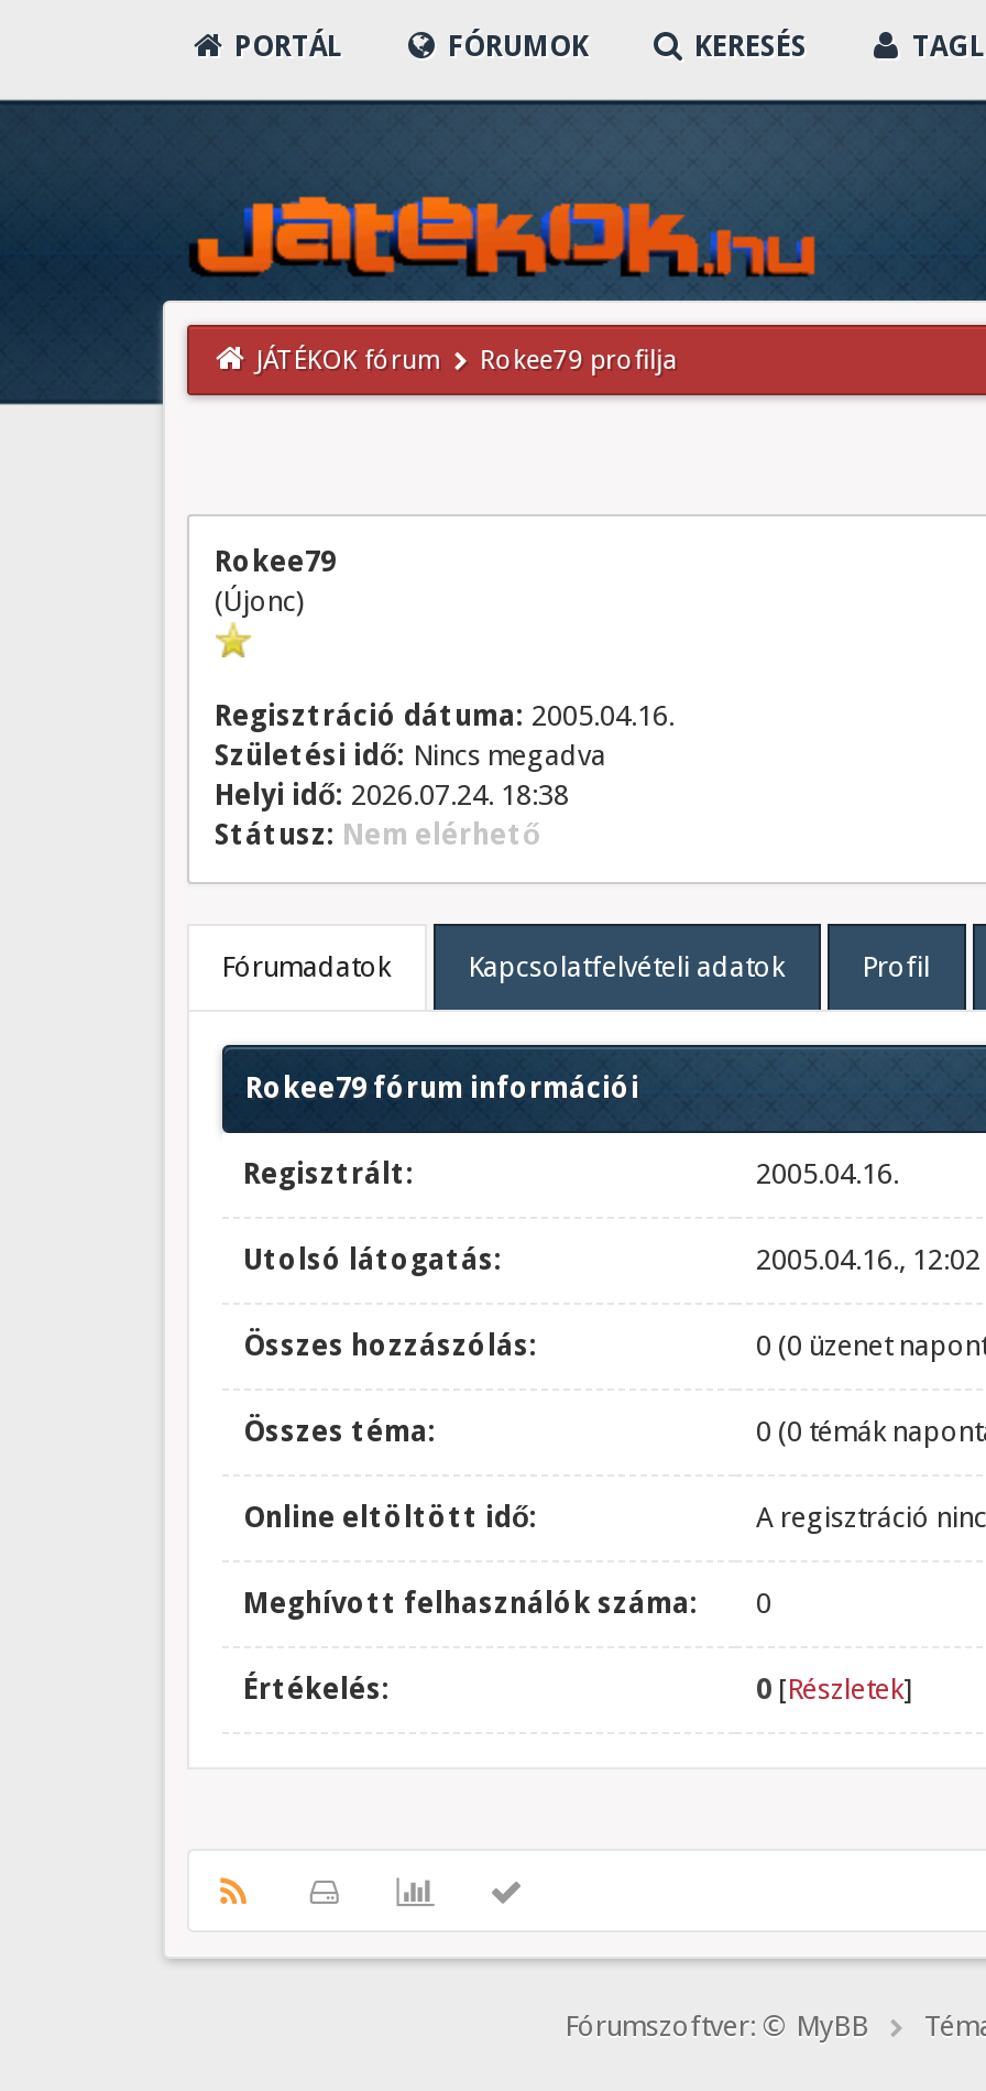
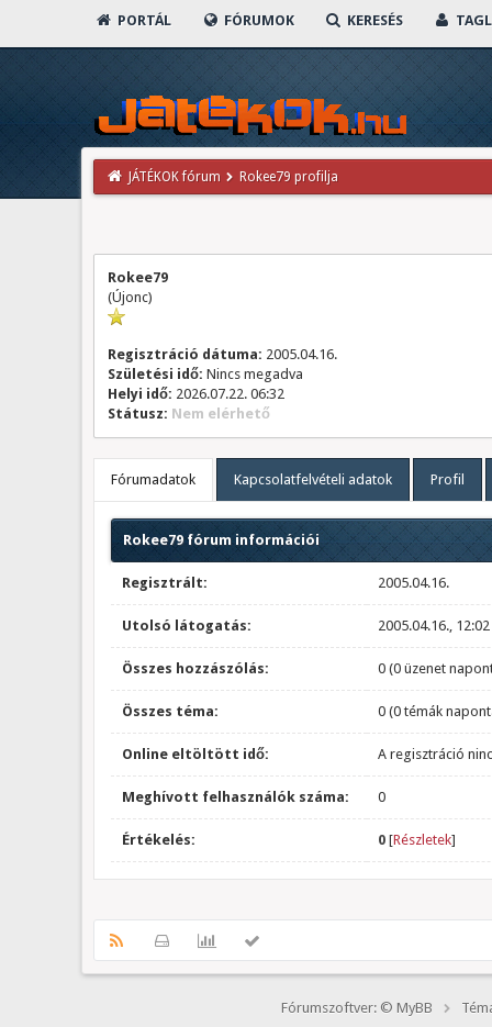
- Helyi idő: 2026.07.24. 18:38
+ Helyi idő: 2026.07.22. 06:32
